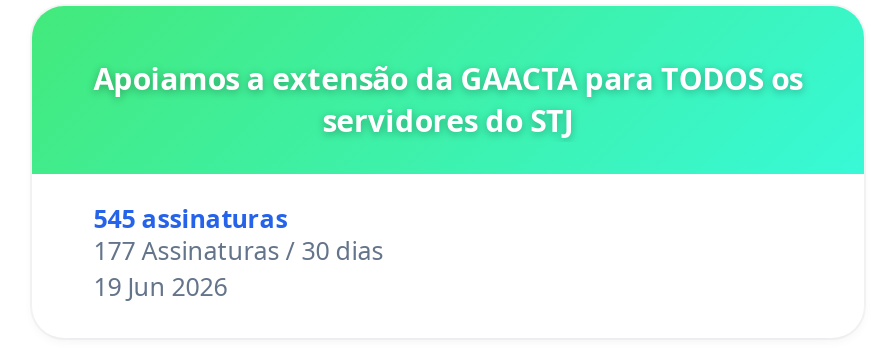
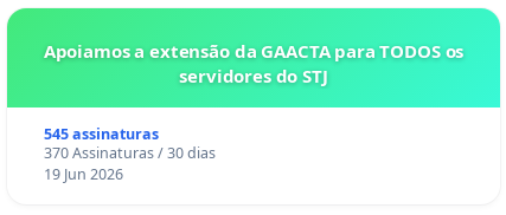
- 177 Assinaturas / 30 dias
+ 370 Assinaturas / 30 dias
